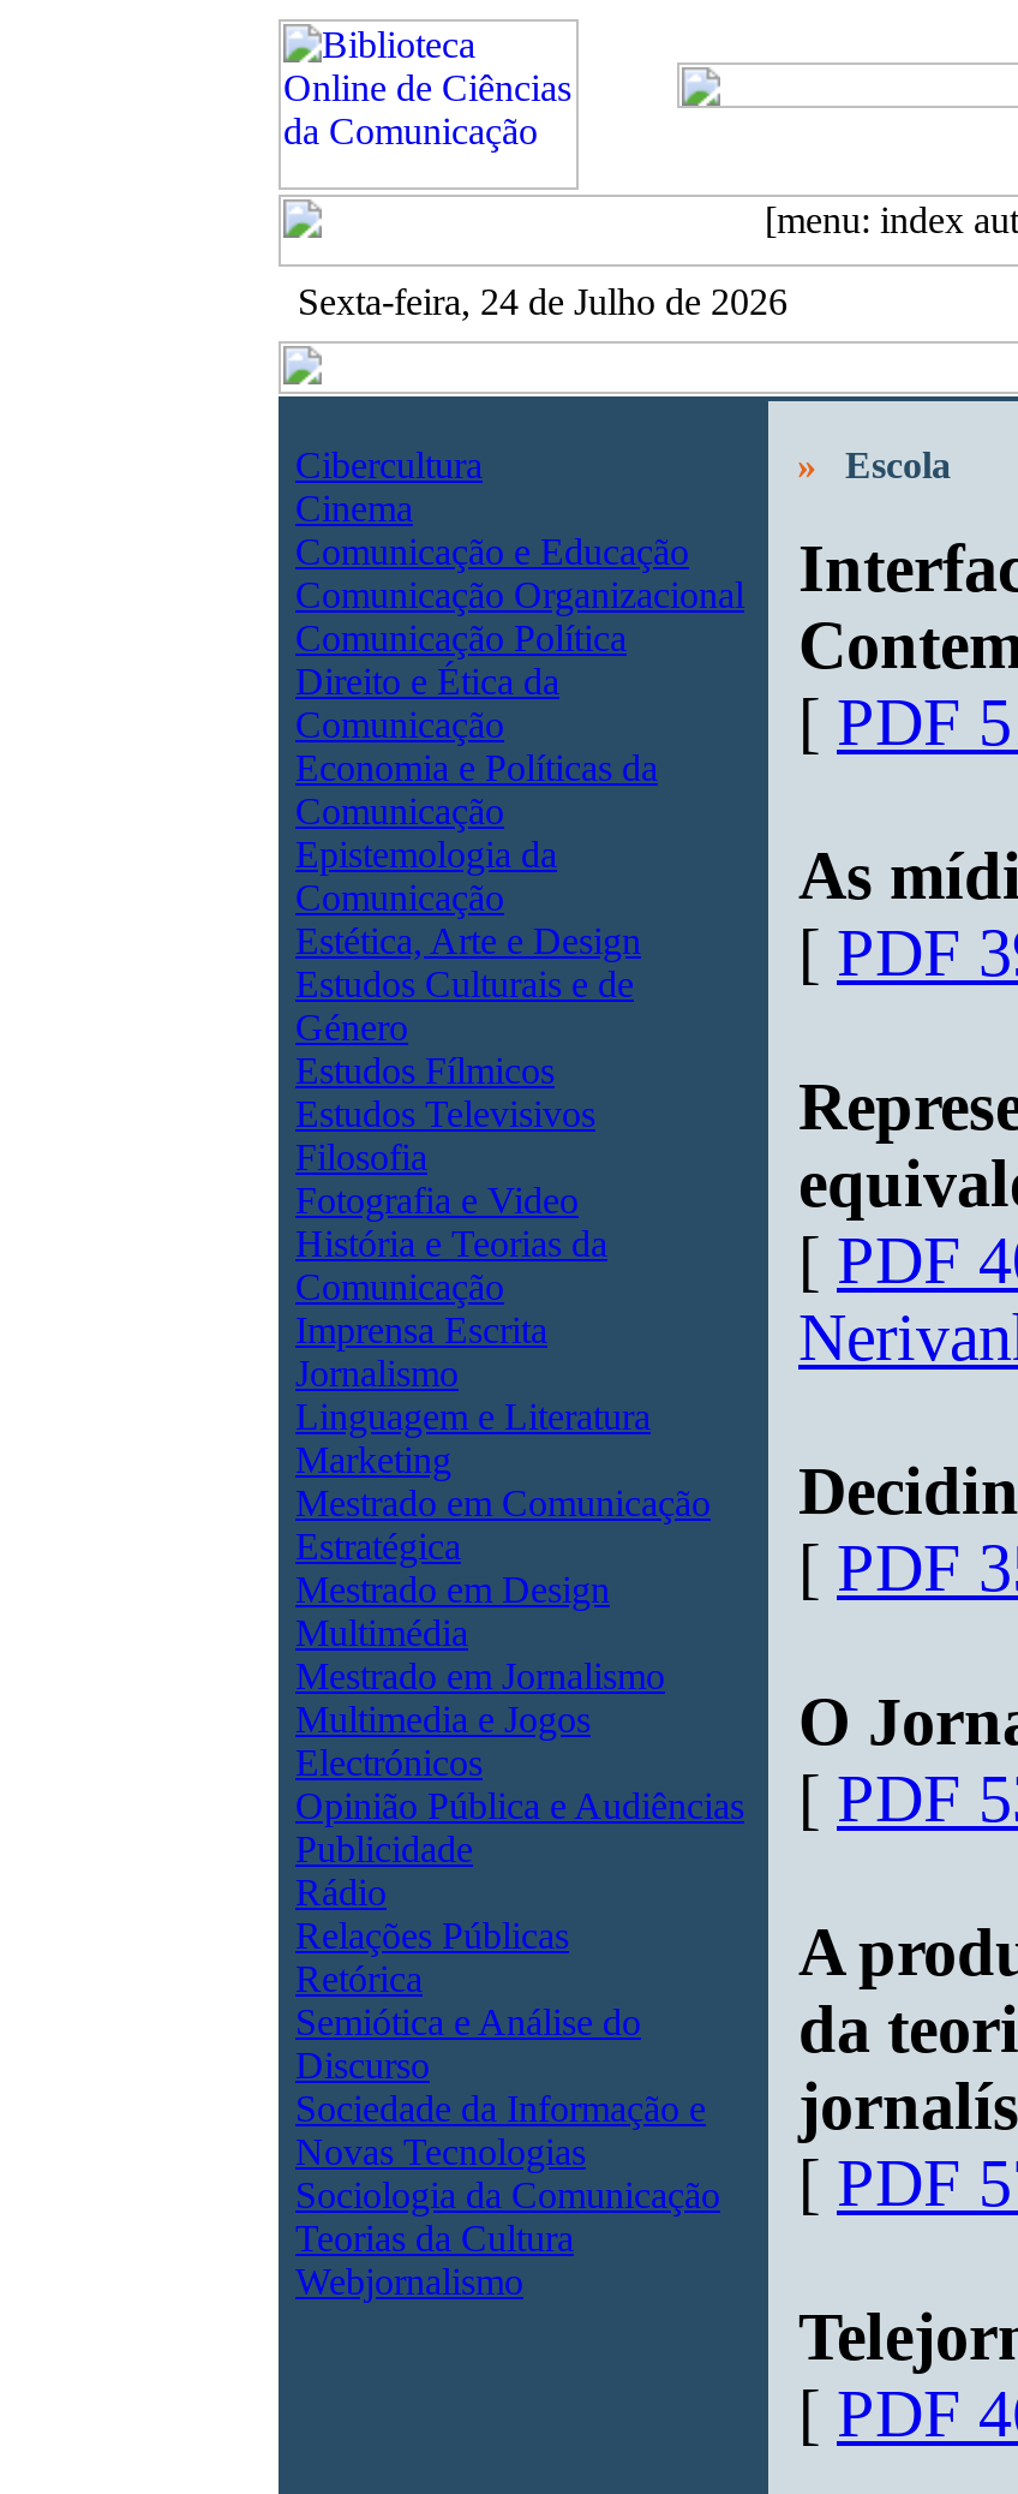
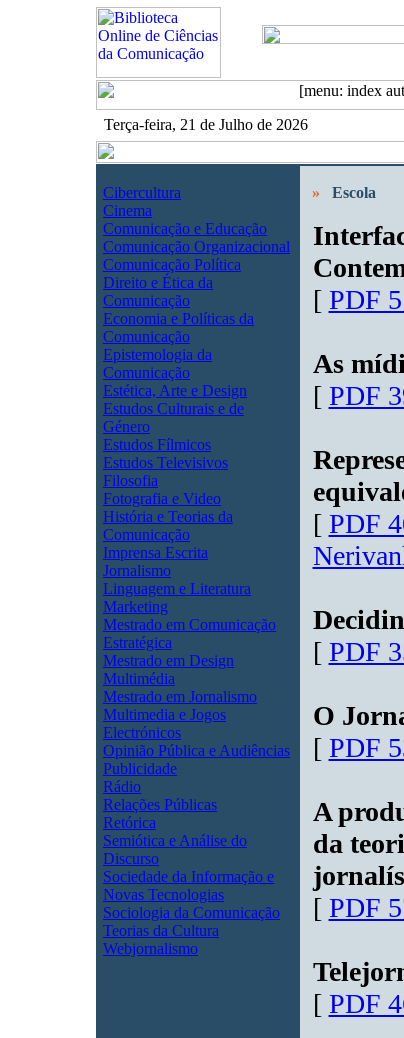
- Sexta-feira, 24 de Julho de 2026
+ Terça-feira, 21 de Julho de 2026
